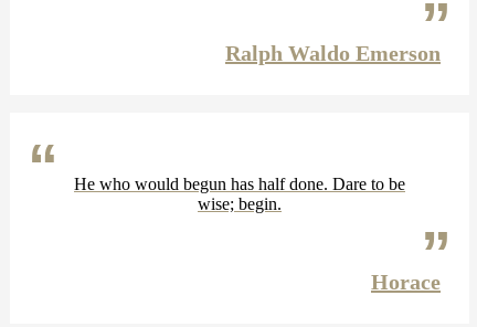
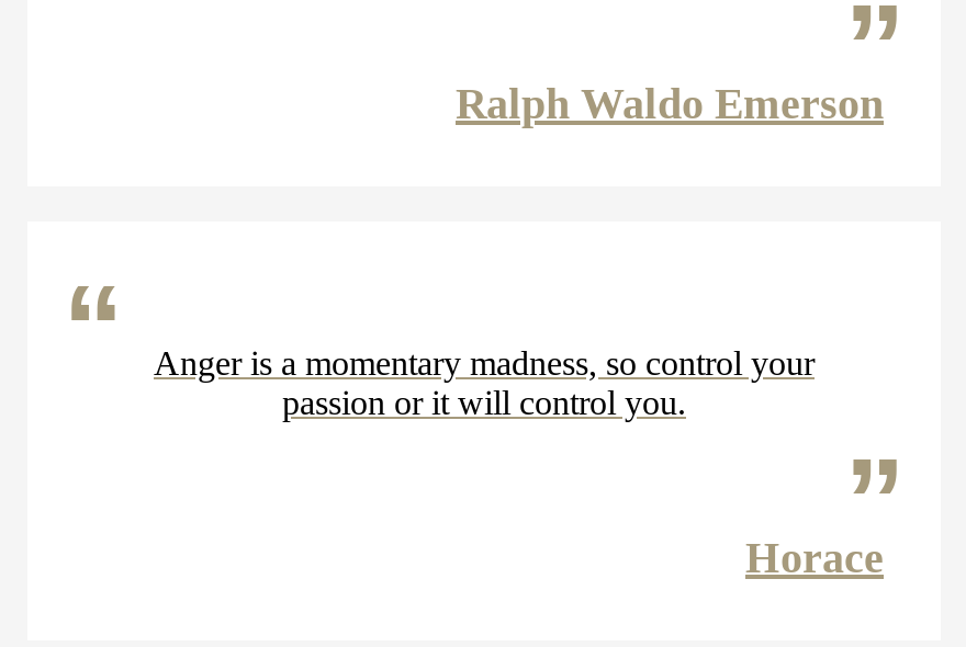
- He who would begun has half done. Dare to be
- wise; begin.
+ Anger is a momentary madness, so control your
+ passion or it will control you.
